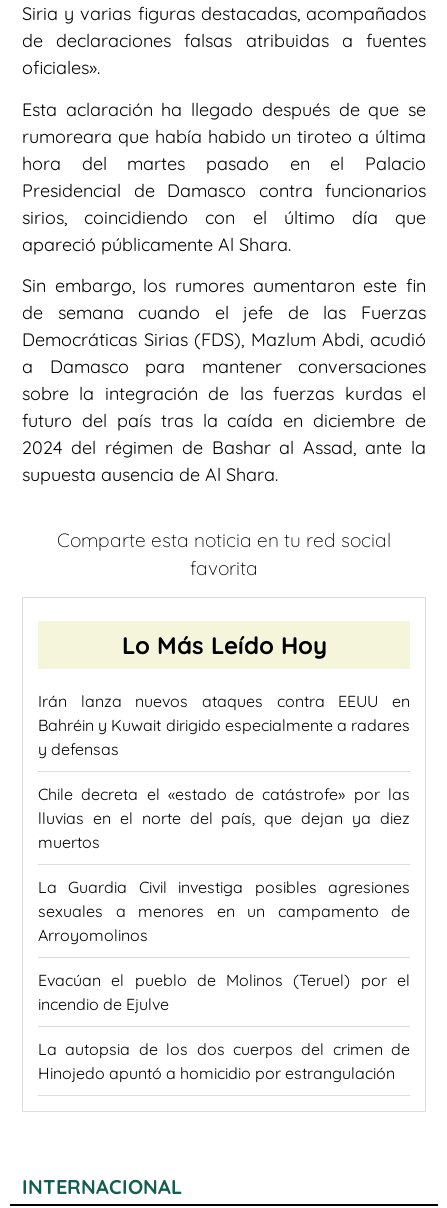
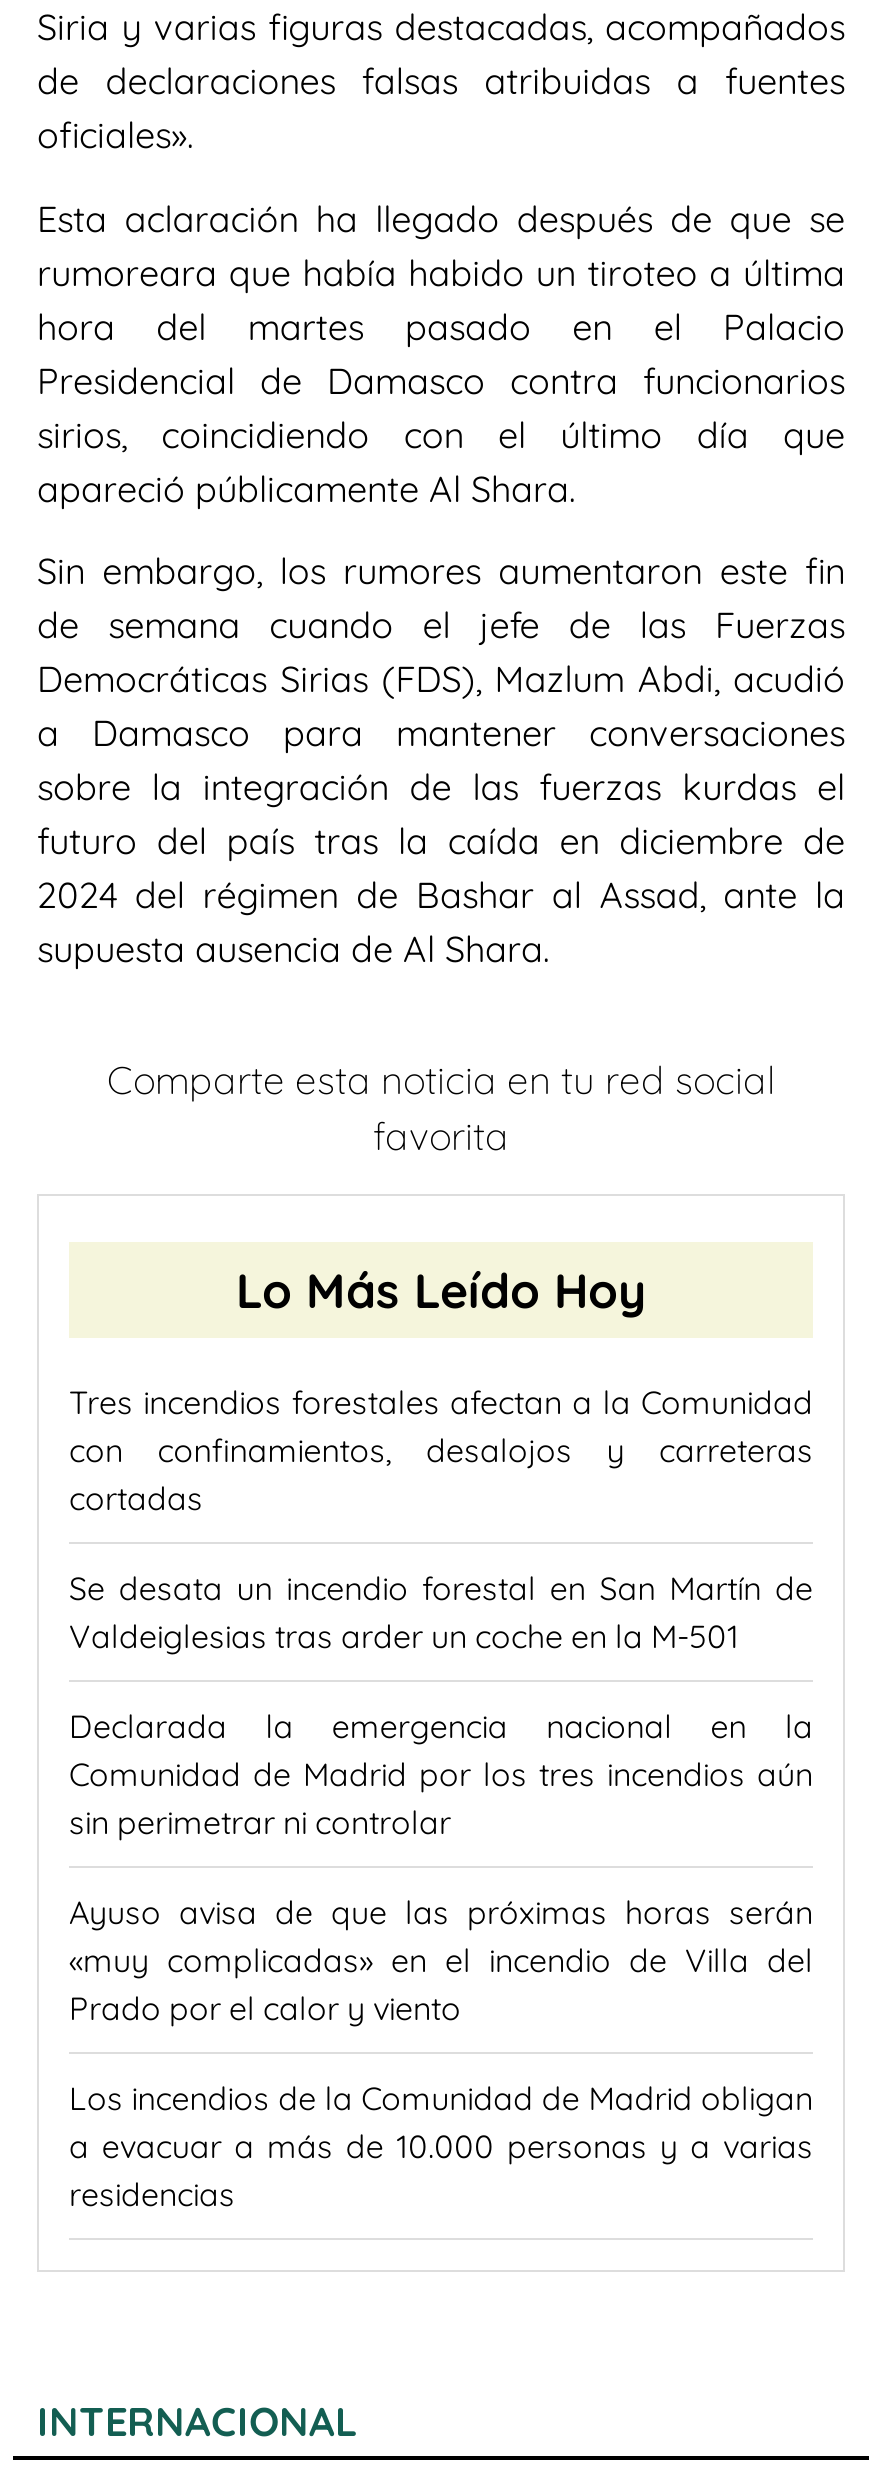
- Irán lanza nuevos ataques contra EEUU en
- Bahréin y Kuwait dirigido especialmente a radares
- y defensas
+ Tres incendios forestales afectan a la Comunidad
+ con confinamientos, desalojos y carreteras
+ cortadas

- Chile decreta el «estado de catástrofe» por las
- lluvias en el norte del país, que dejan ya diez
- muertos
+ Se desata un incendio forestal en San Martín de
+ Valdeiglesias tras arder un coche en la M-501

- La Guardia Civil investiga posibles agresiones
- sexuales a menores en un campamento de
- Arroyomolinos
+ Declarada la emergencia nacional en la
+ Comunidad de Madrid por los tres incendios aún
+ sin perimetrar ni controlar

- Evacúan el pueblo de Molinos (Teruel) por el
- incendio de Ejulve
+ Ayuso avisa de que las próximas horas serán
+ «muy complicadas» en el incendio de Villa del
+ Prado por el calor y viento

- La autopsia de los dos cuerpos del crimen de
- Hinojedo apuntó a homicidio por estrangulación
+ Los incendios de la Comunidad de Madrid obligan
+ a evacuar a más de 10.000 personas y a varias
+ residencias
